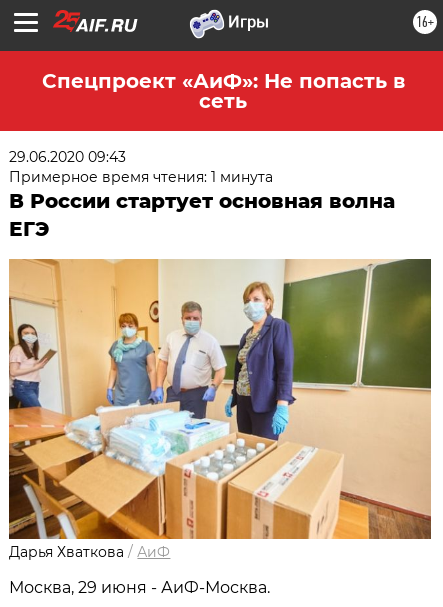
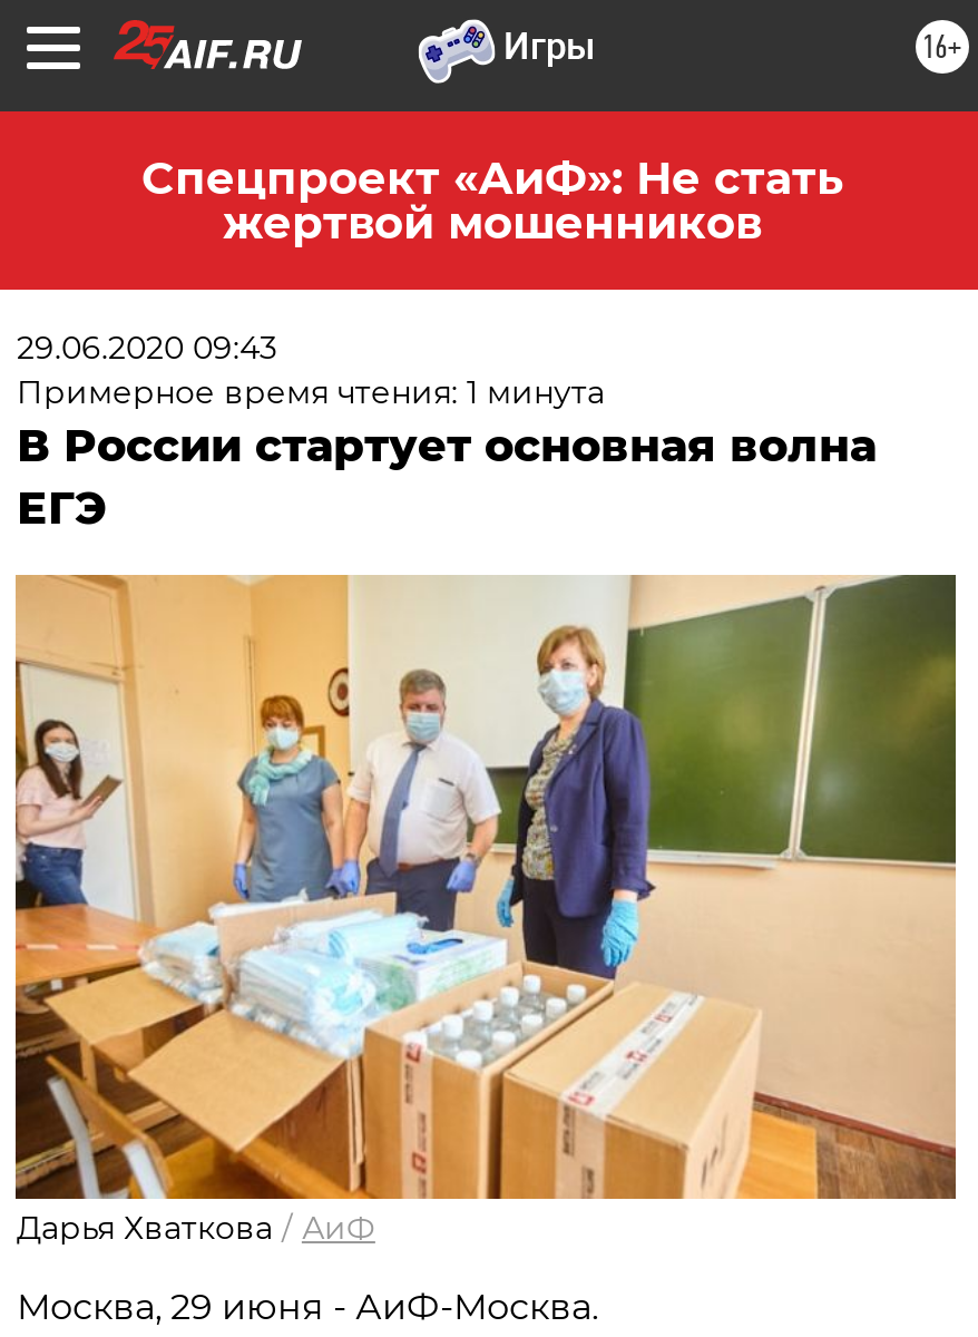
- Спецпроект «АиФ»: Не попасть в
- сеть
+ Спецпроект «АиФ»: Не стать
+ жертвой мошенников
